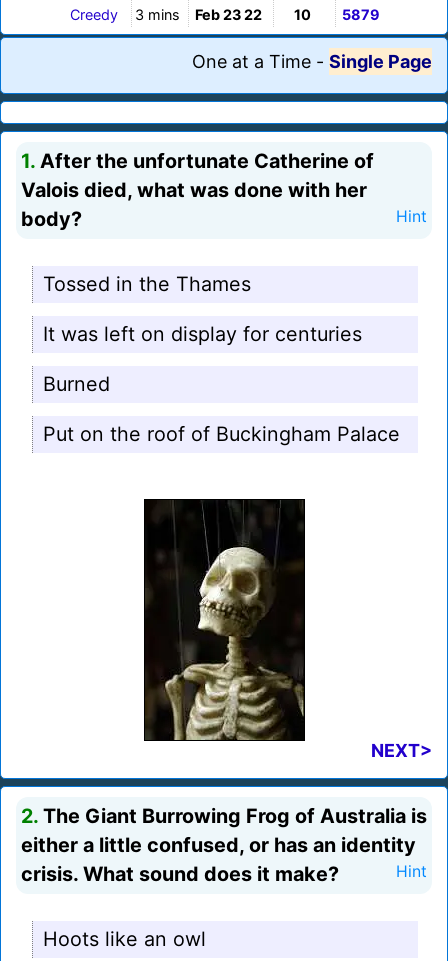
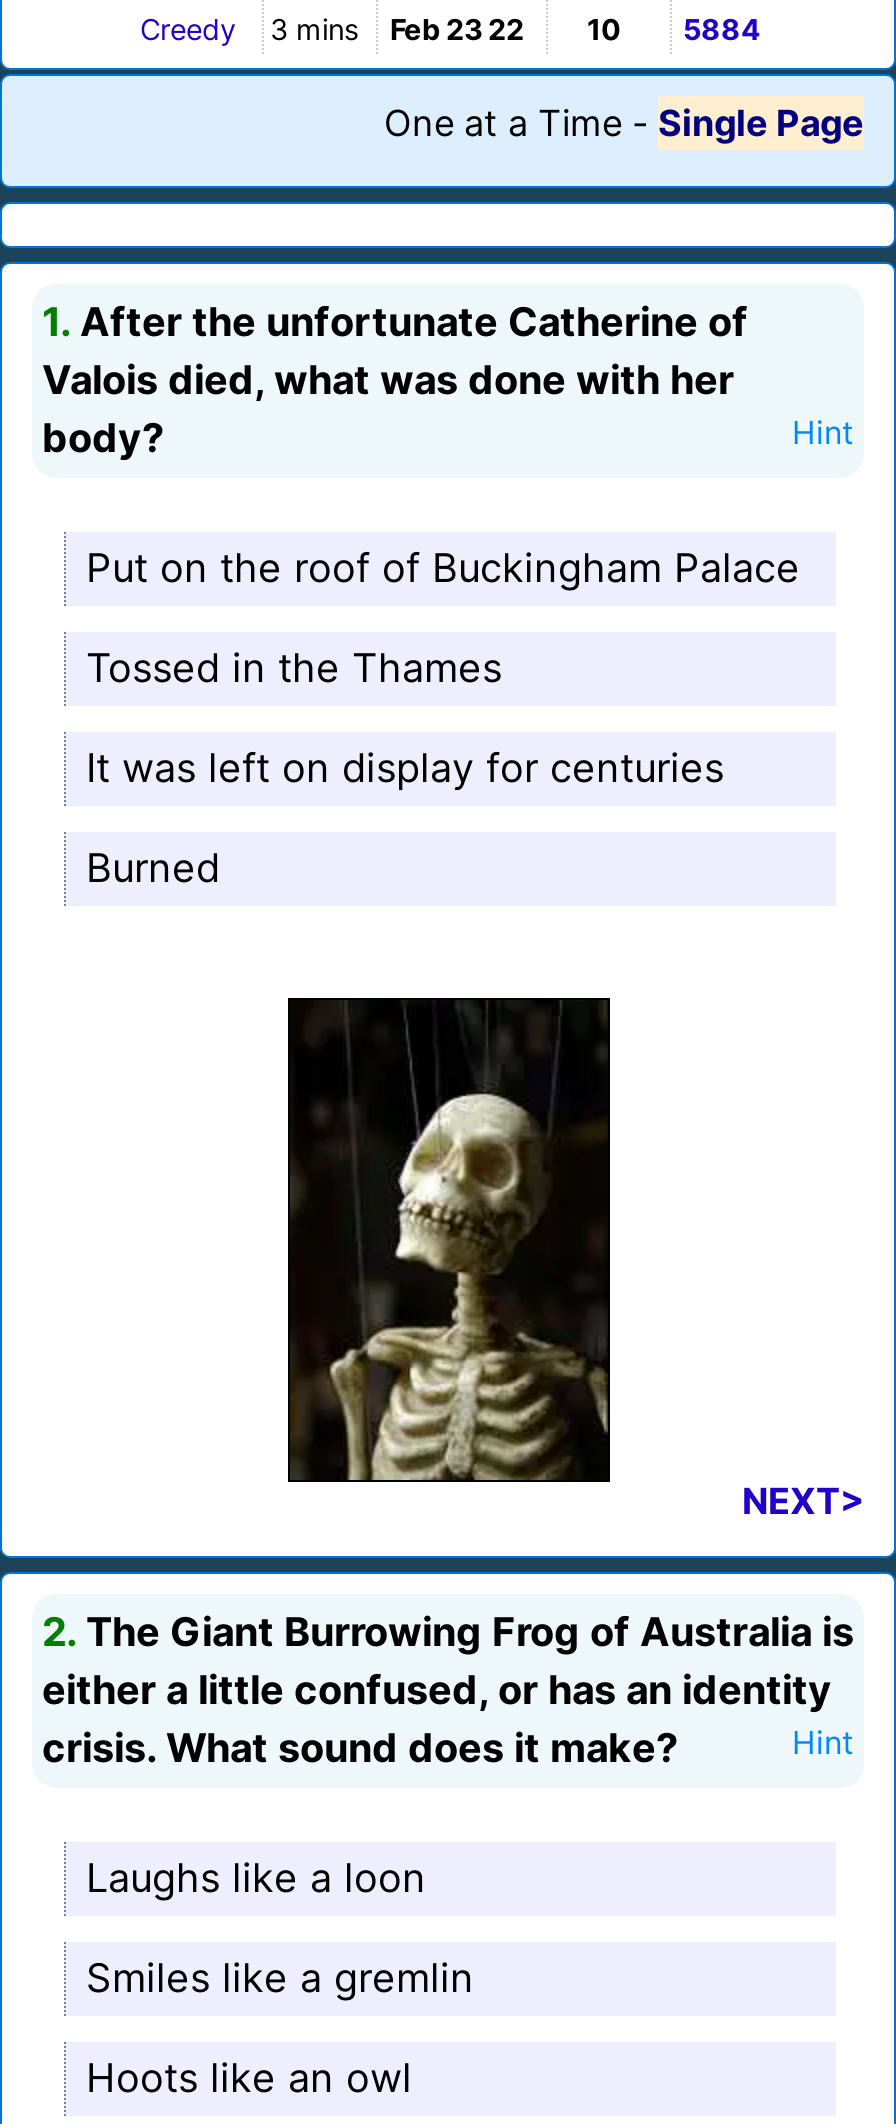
- Creedy 3 mins Feb 23 22 10 5879
+ Creedy 3 mins Feb 23 22 10 5884

moved up: Put on the roof of Buckingham Palace

+ Laughs like a loon
+ Smiles like a gremlin
